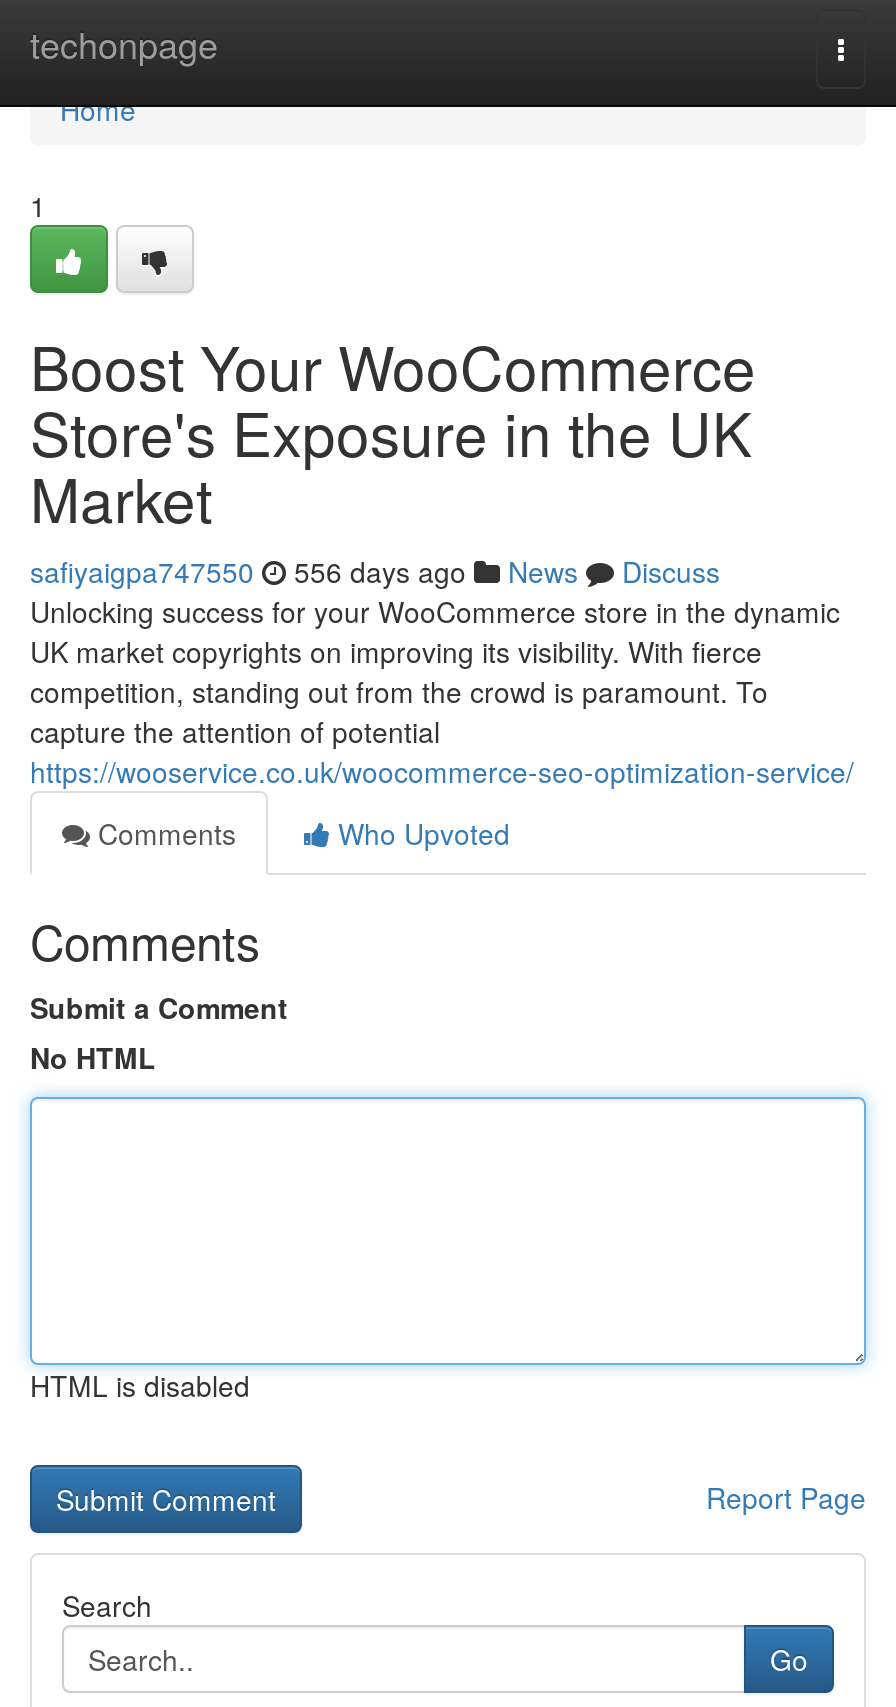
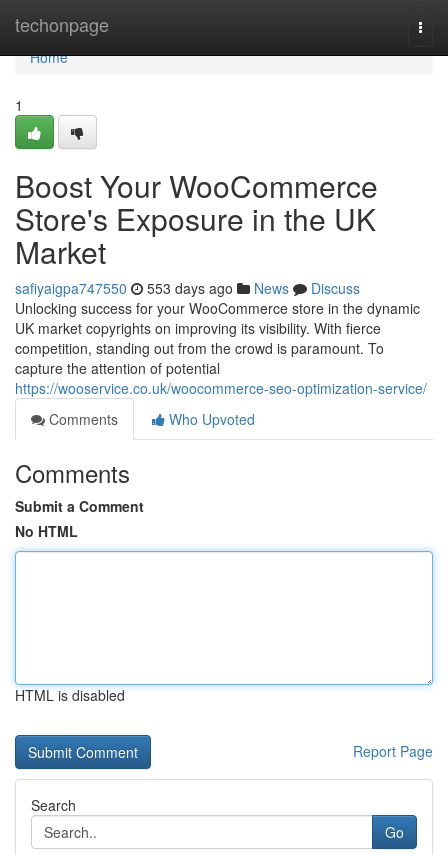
- safiyaigpa747550 556 days ago News Discuss
+ safiyaigpa747550 553 days ago News Discuss
